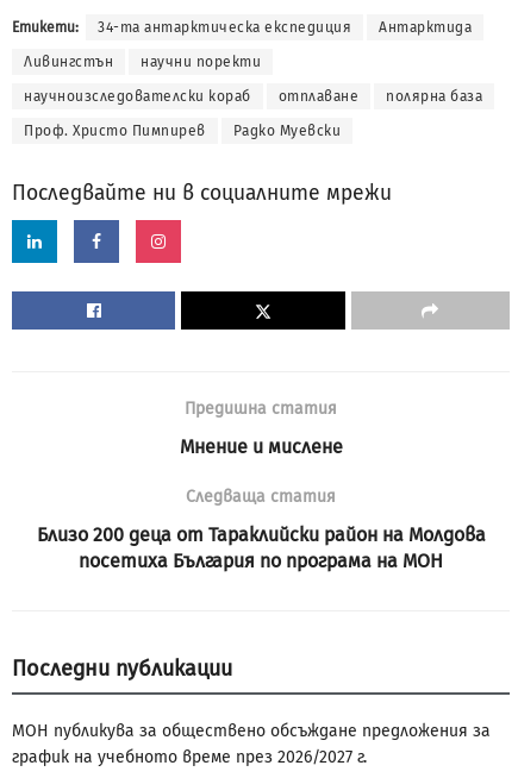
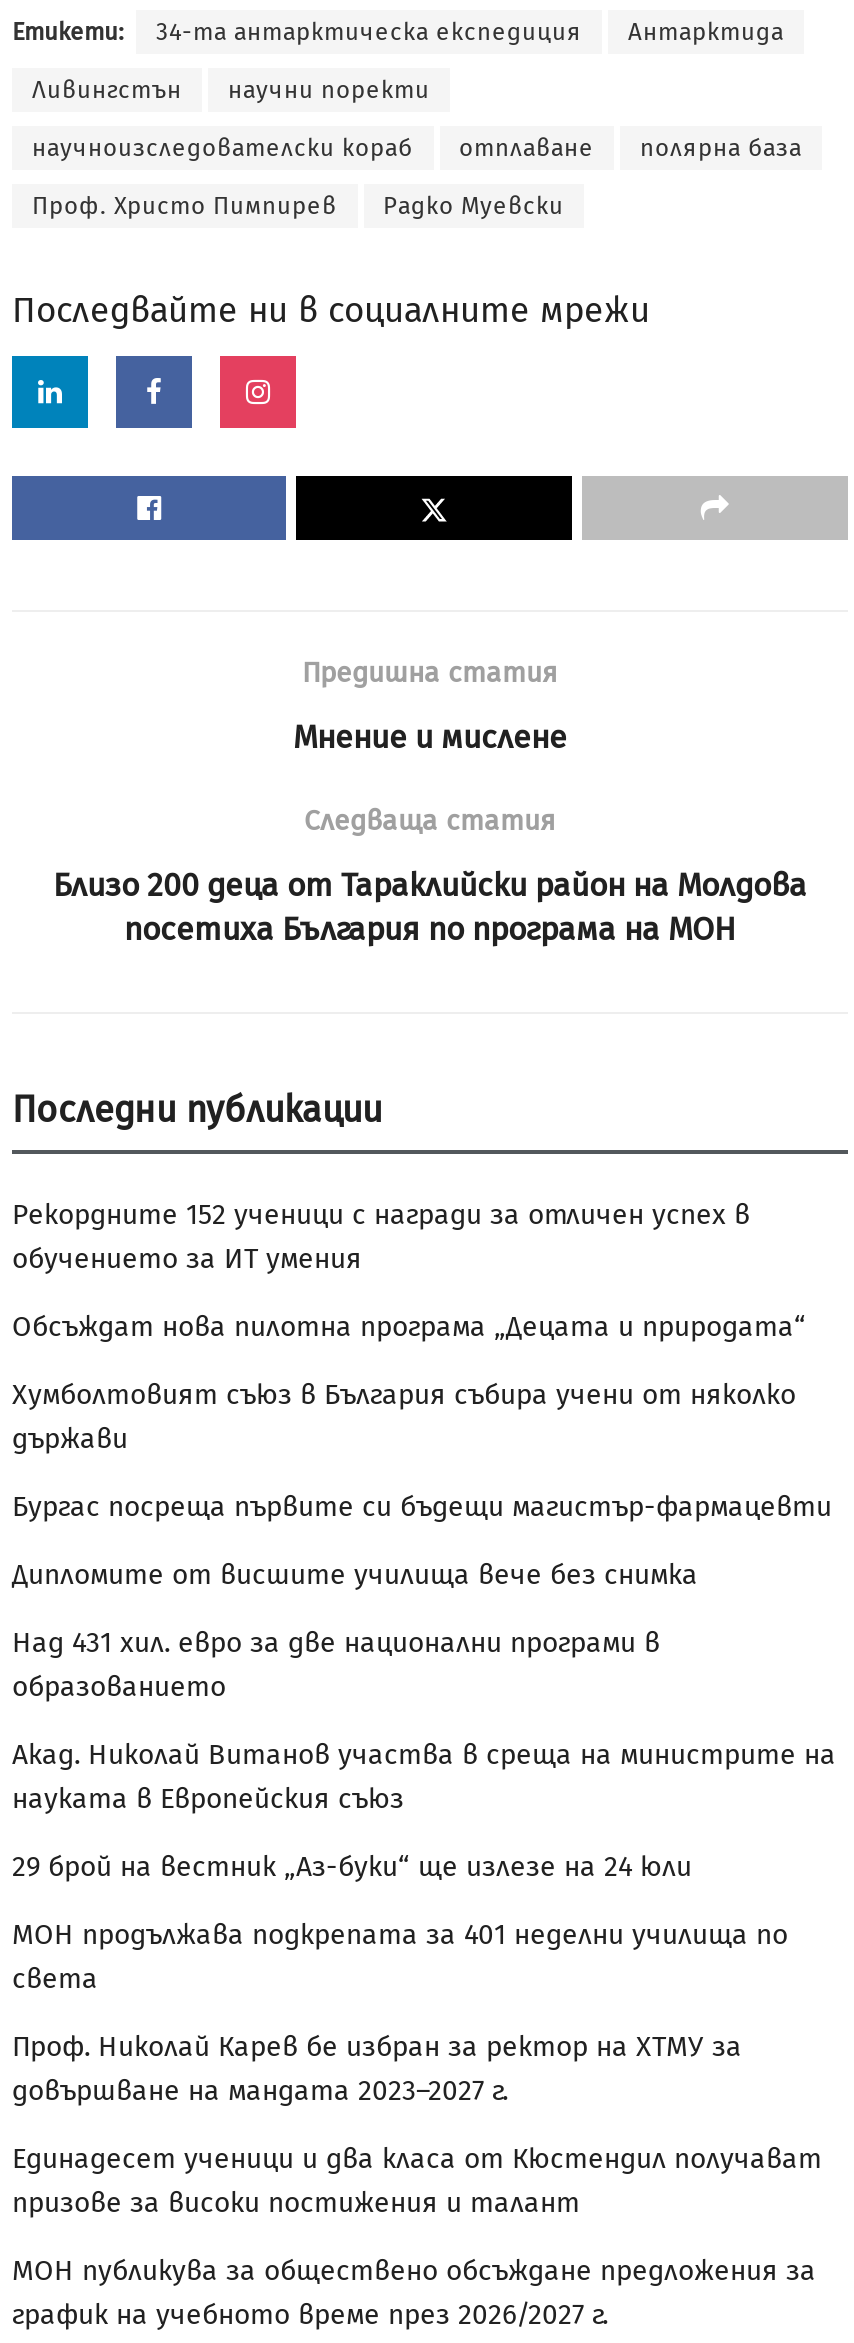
+ Рекордните 152 ученици с награди за отличен успех в
+ обучението за ИТ умения
+ Обсъждат нова пилотна програма „Децата и природата“
+ Хумболтовият съюз в България събира учени от няколко
+ държави
+ Бургас посреща първите си бъдещи магистър-фармацевти
+ Дипломите от висшите училища вече без снимка
+ Над 431 хил. евро за две национални програми в
+ образованието
+ Акад. Николай Витанов участва в среща на министрите на
+ науката в Европейския съюз
+ 29 брой на вестник „Аз-буки“ ще излезе на 24 юли
+ МОН продължава подкрепата за 401 неделни училища по
+ света
+ Проф. Николай Карев бе избран за ректор на ХТМУ за
+ довършване на мандата 2023–2027 г.
+ Единадесет ученици и два класа от Кюстендил получават
+ призове за високи постижения и талант
